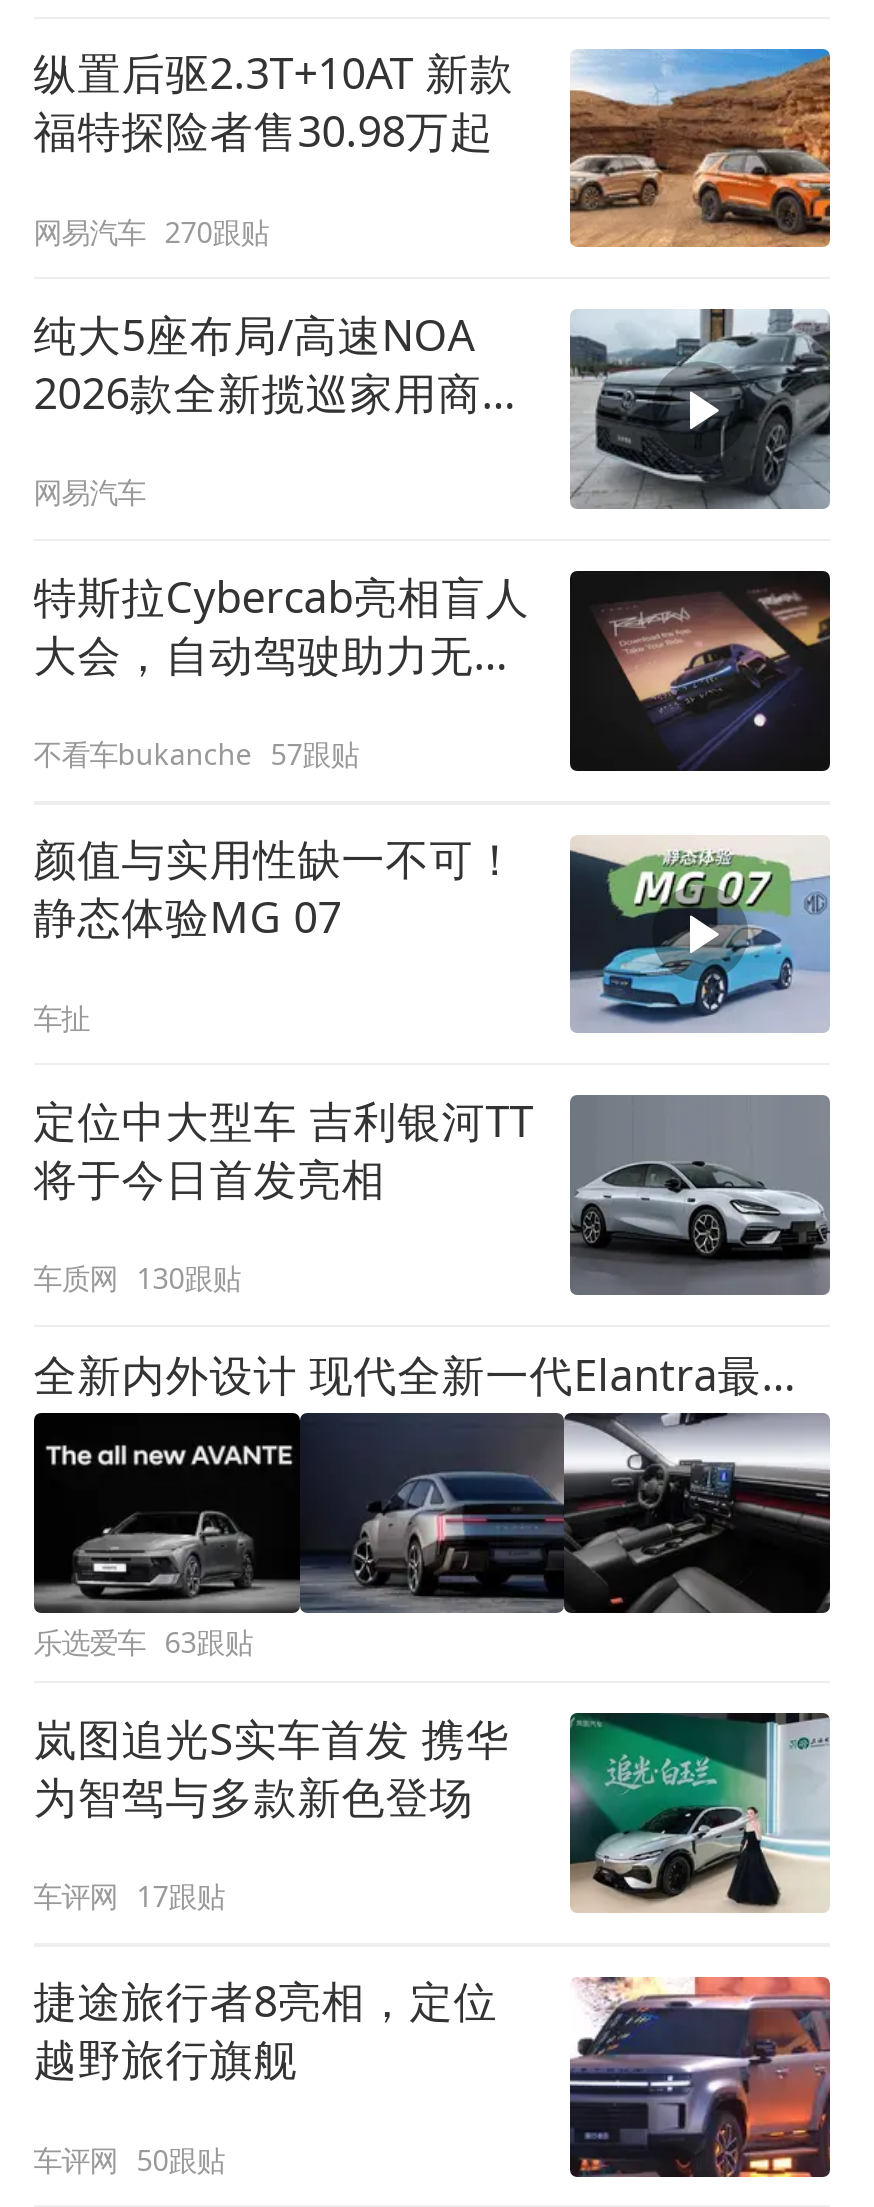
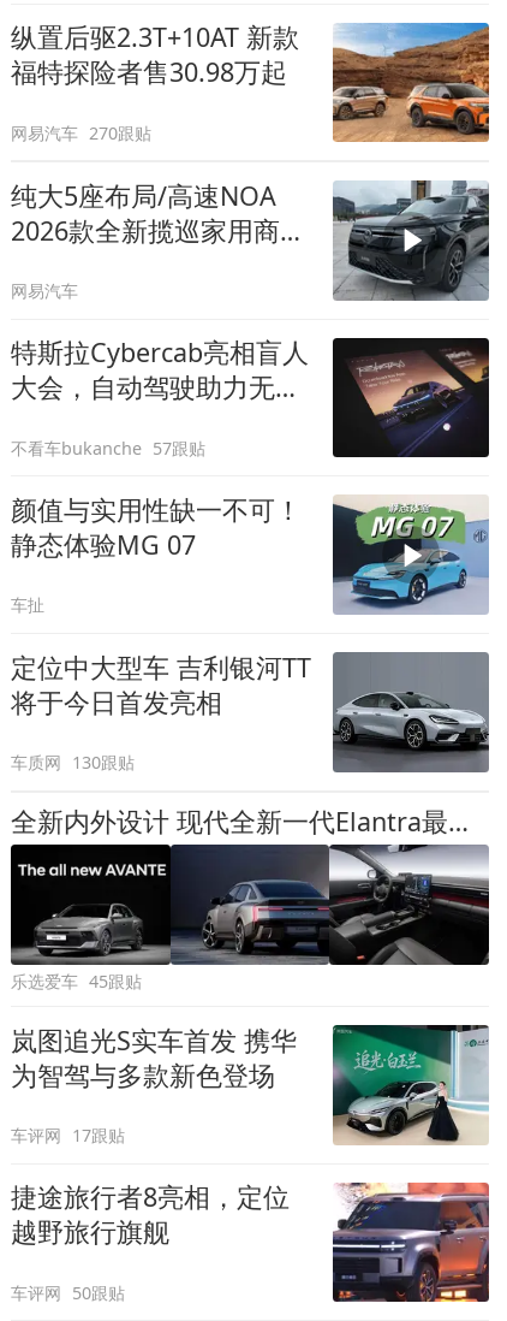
- 乐选爱车 63跟贴
+ 乐选爱车 45跟贴
